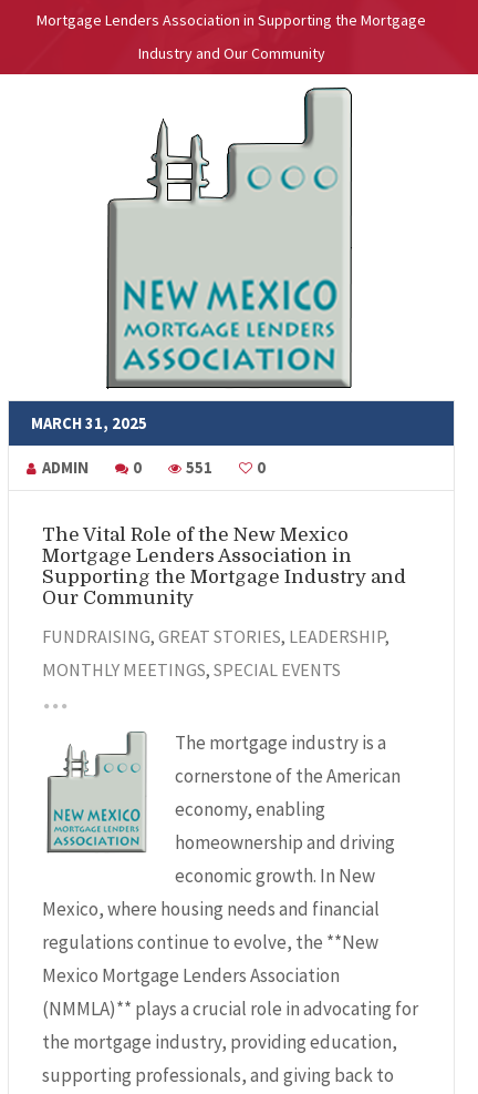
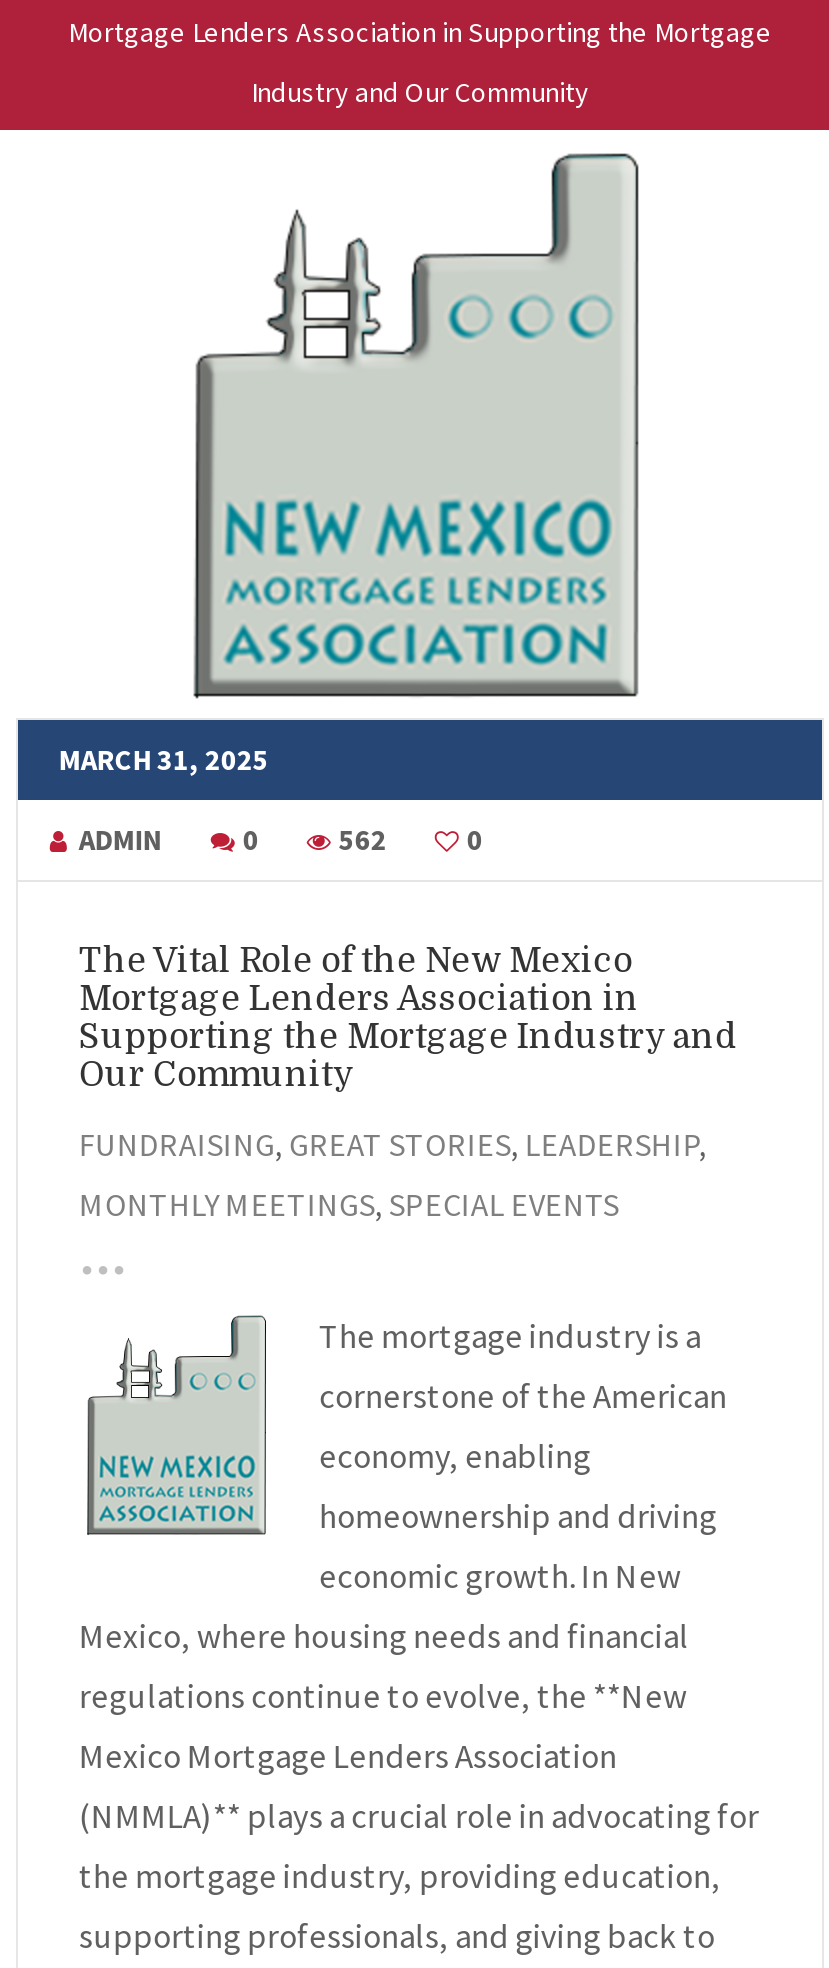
- 551
+ 562
